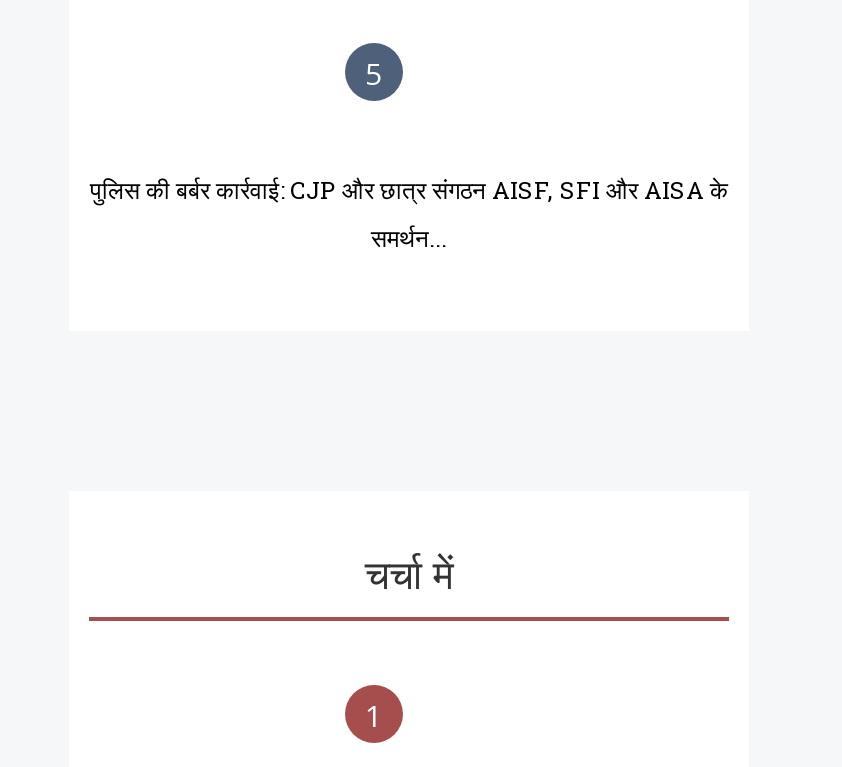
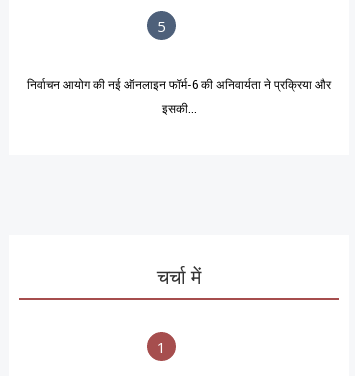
- पुलिस की बर्बर कार्रवाई: CJP और छात्र संगठन AISF, SFI और AISA के
+ निर्वाचन आयोग की नई ऑनलाइन फॉर्म-6 की अनिवार्यता ने प्रक्रिया और

- समर्थन...
+ इसकी...
